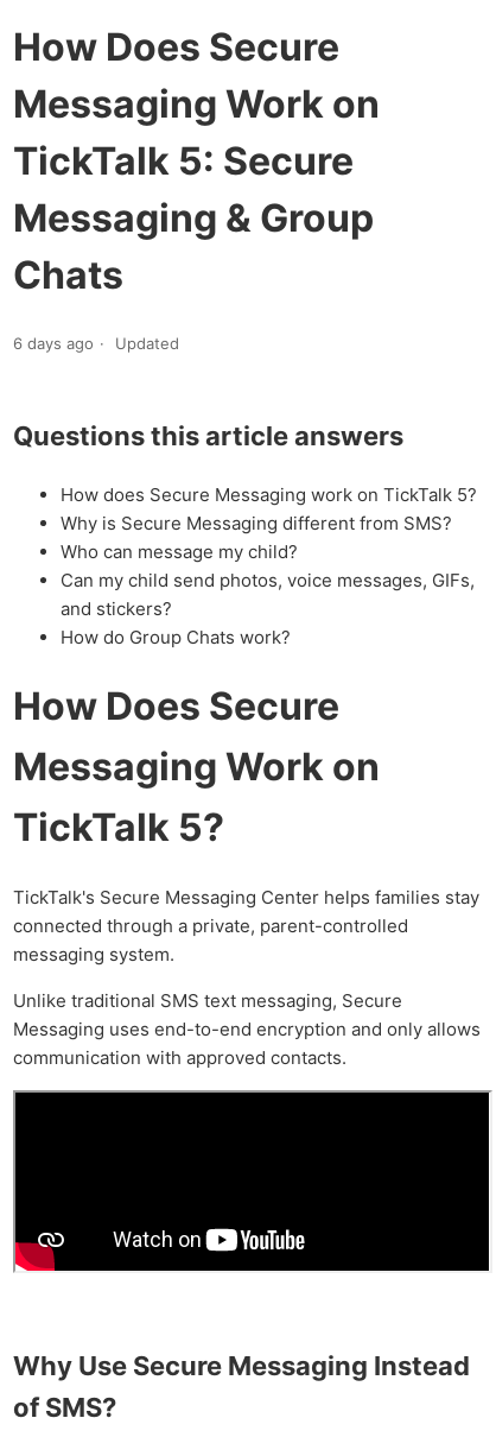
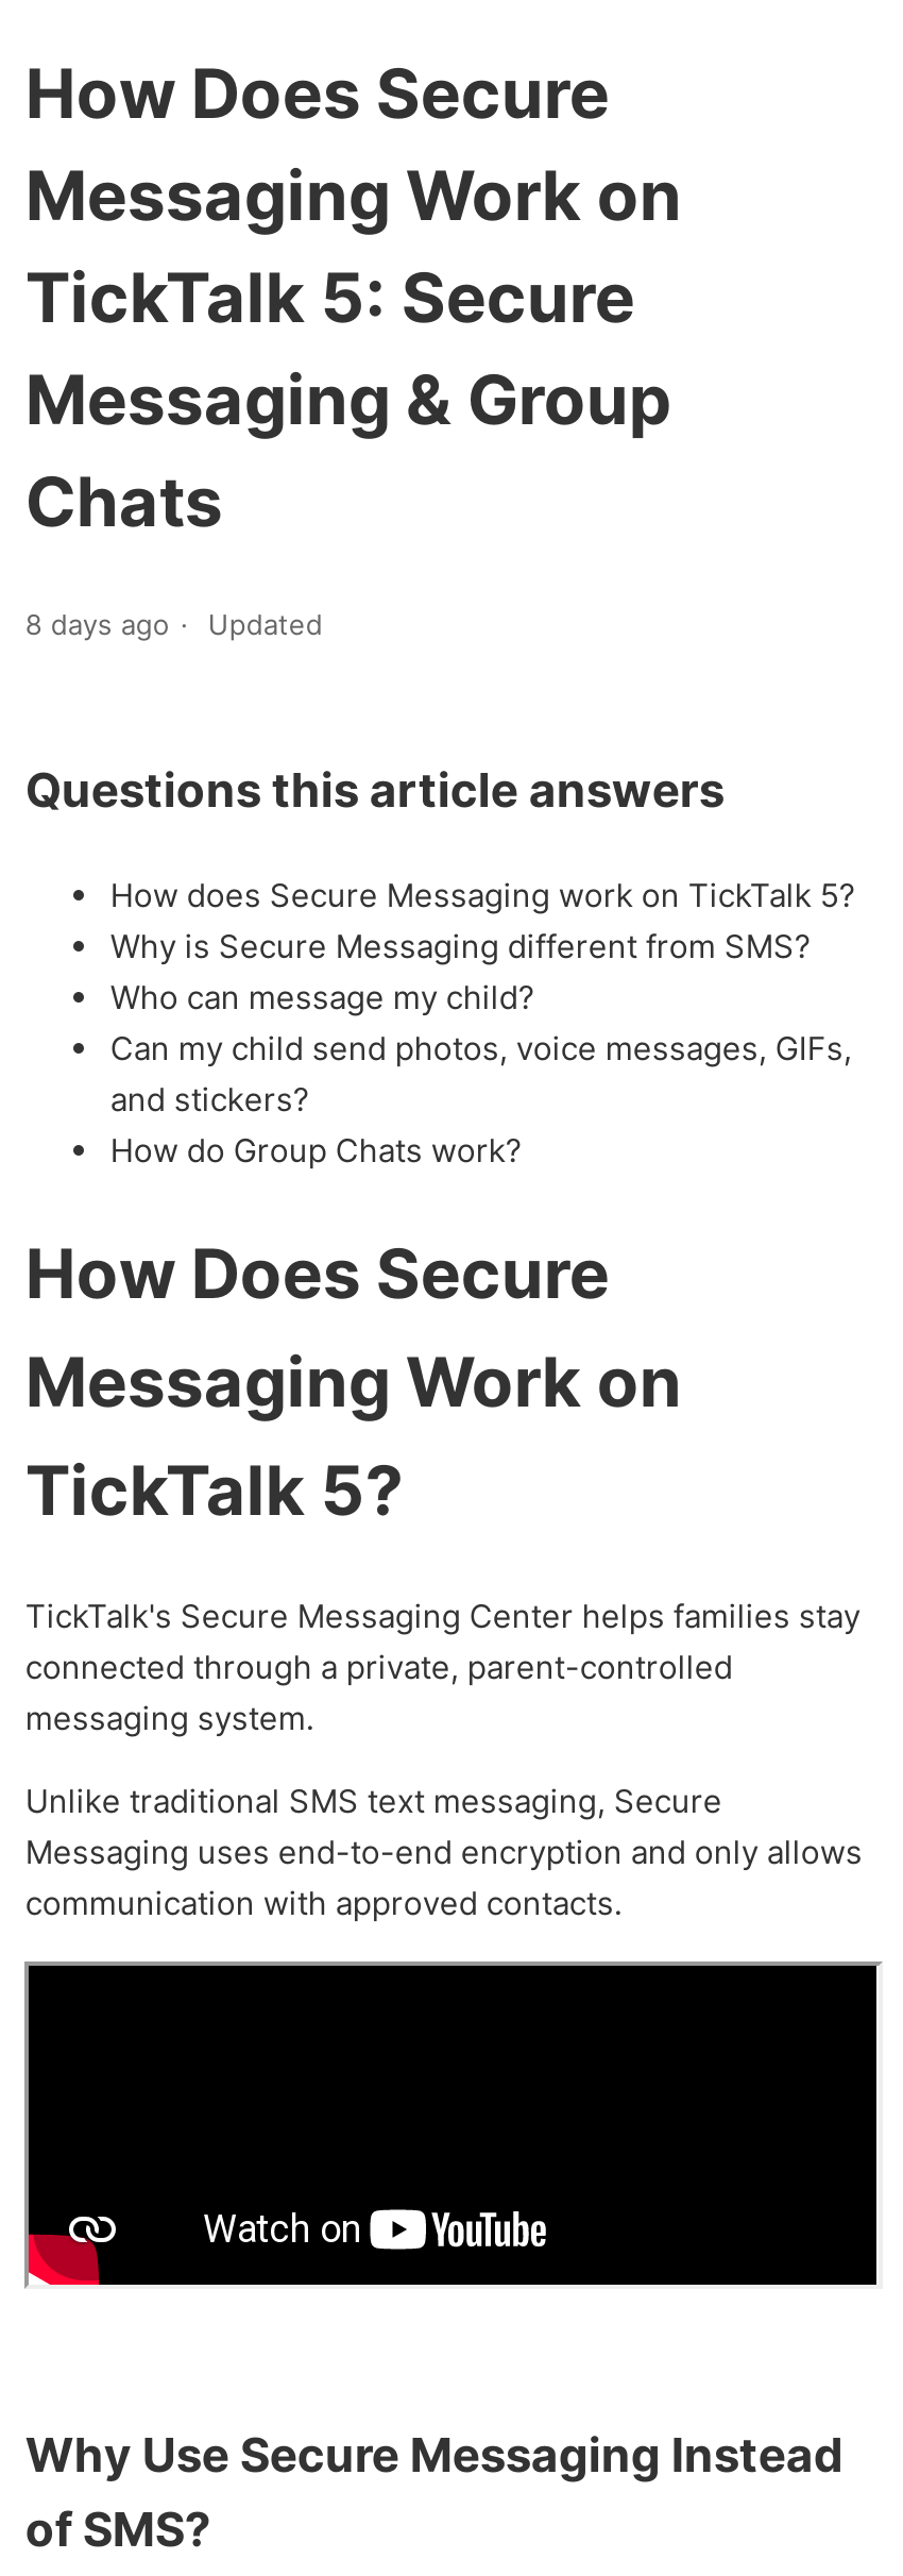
- 6 days ago Updated
+ 8 days ago Updated
